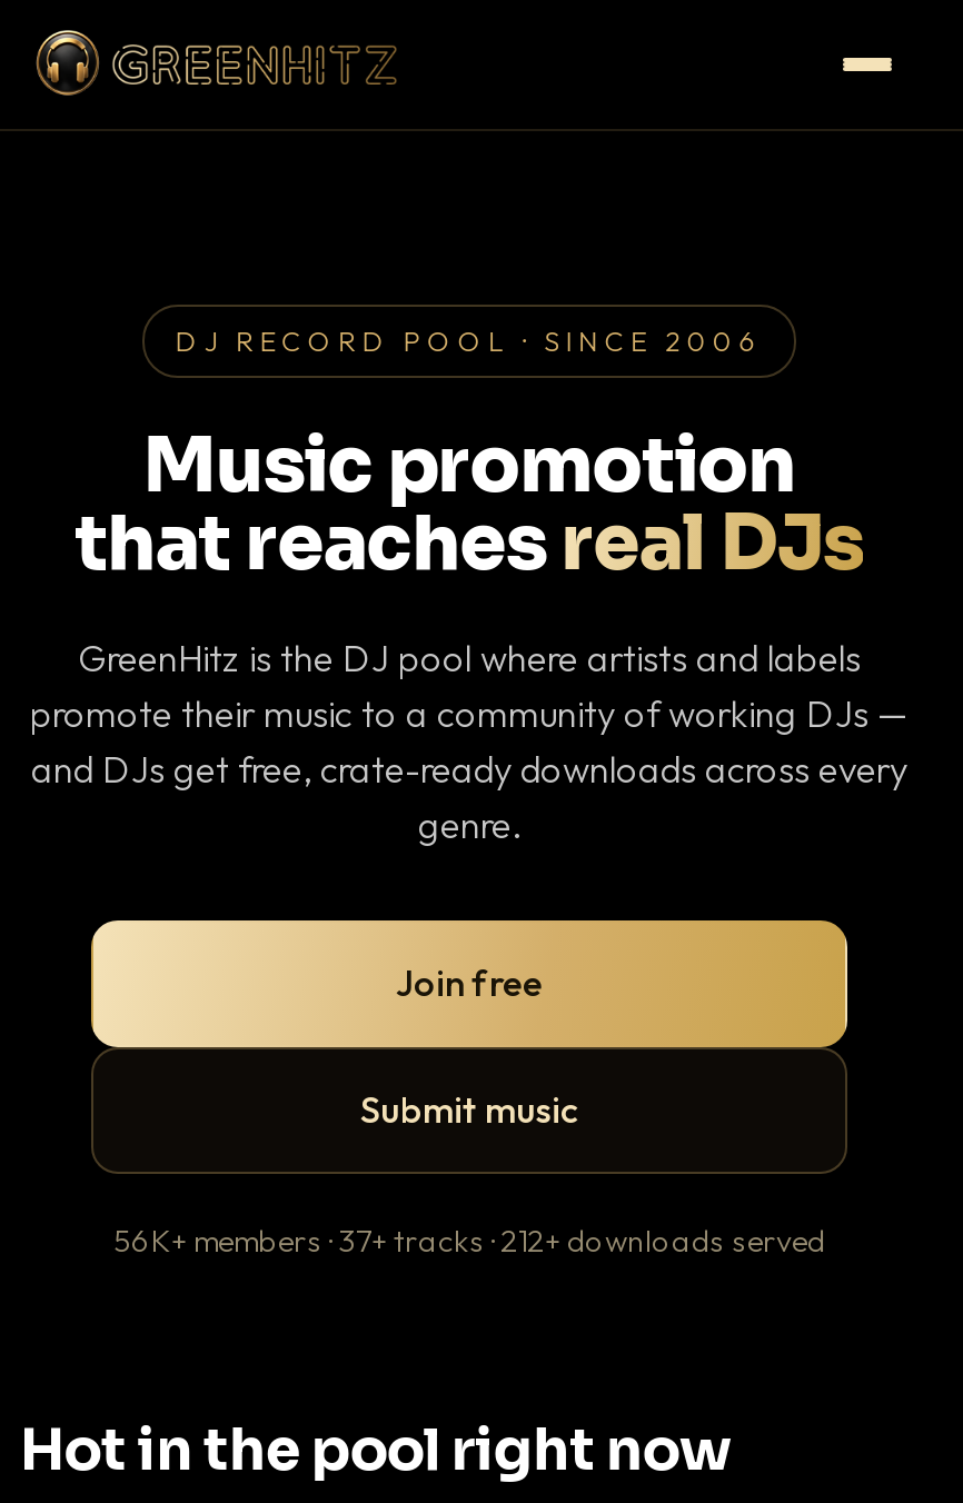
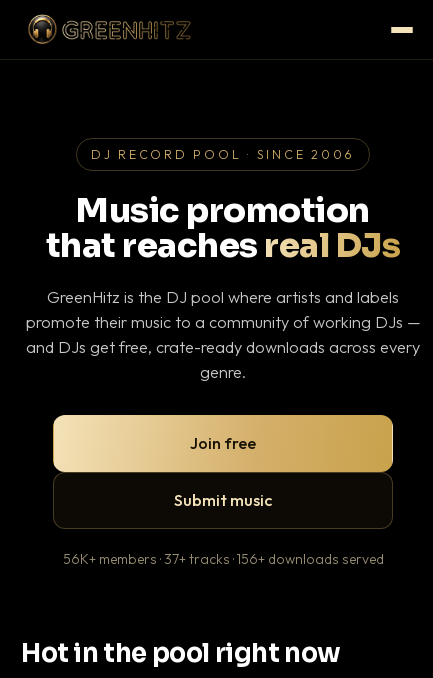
- 56K+ members · 37+ tracks · 212+ downloads served
+ 56K+ members · 37+ tracks · 156+ downloads served
